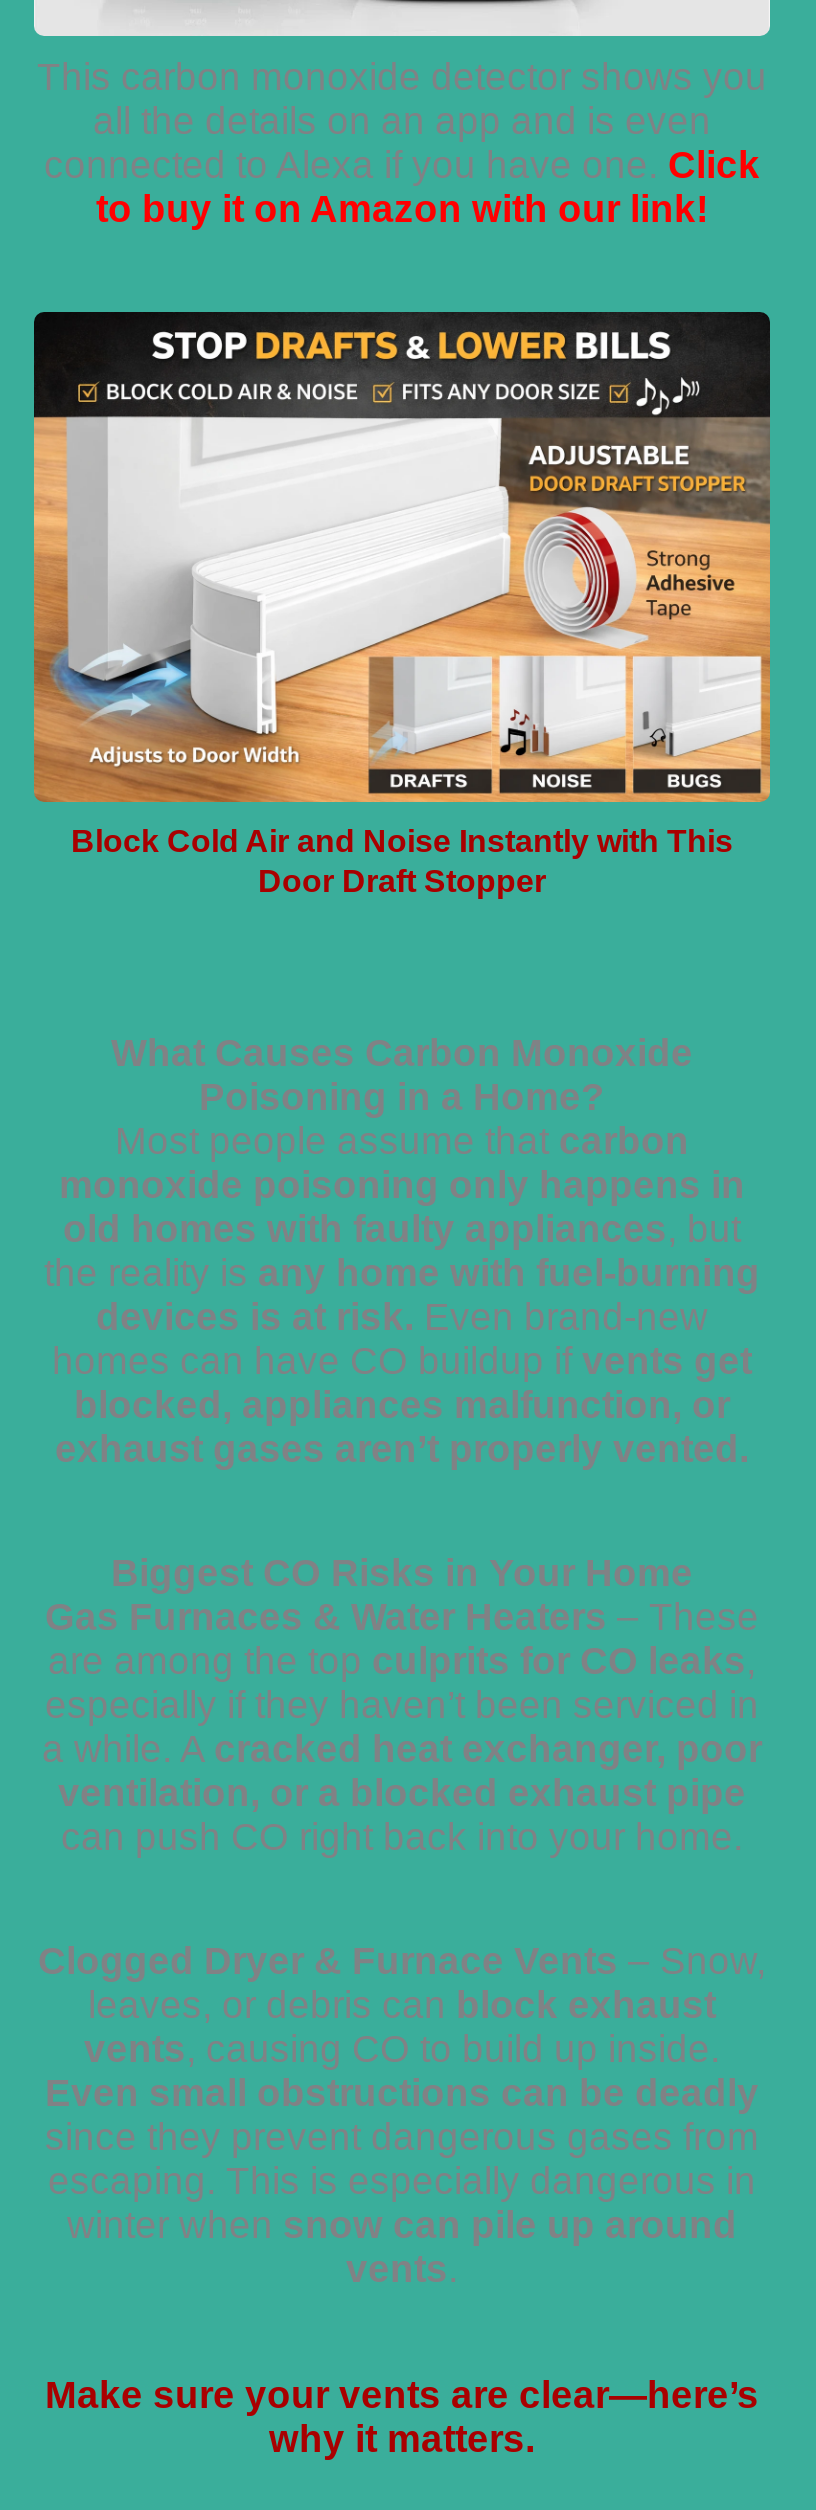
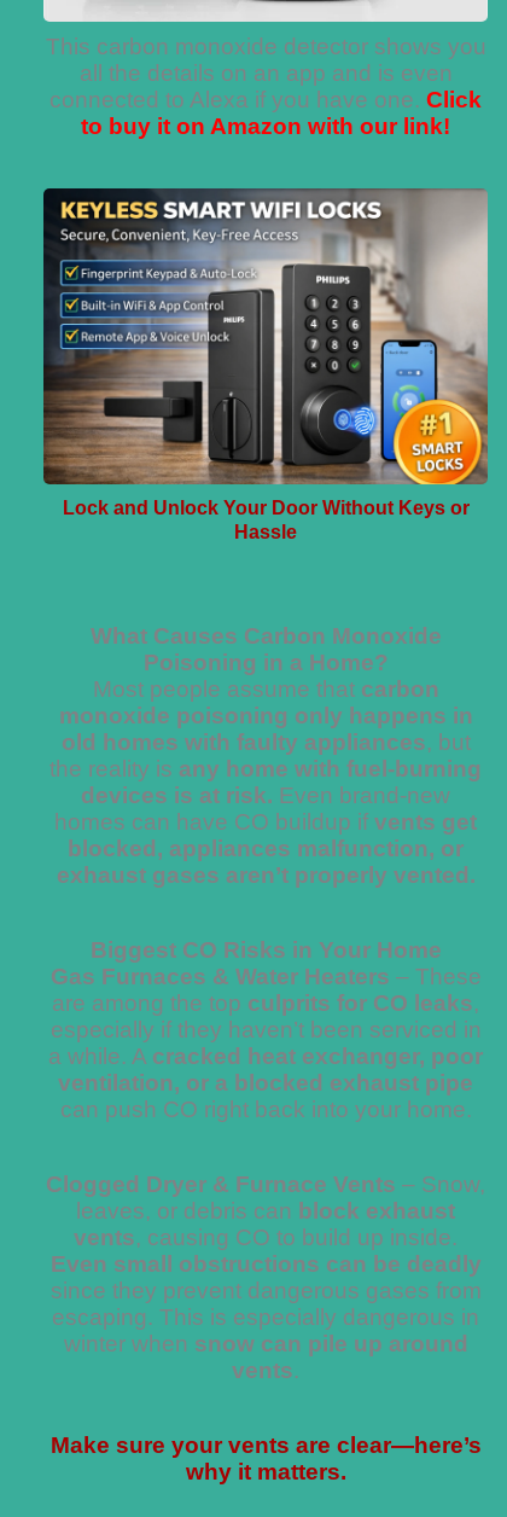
- [image]
- Block Cold Air and Noise Instantly with This
- Door Draft Stopper
+ [image]
+ Lock and Unlock Your Door Without Keys or
+ Hassle
